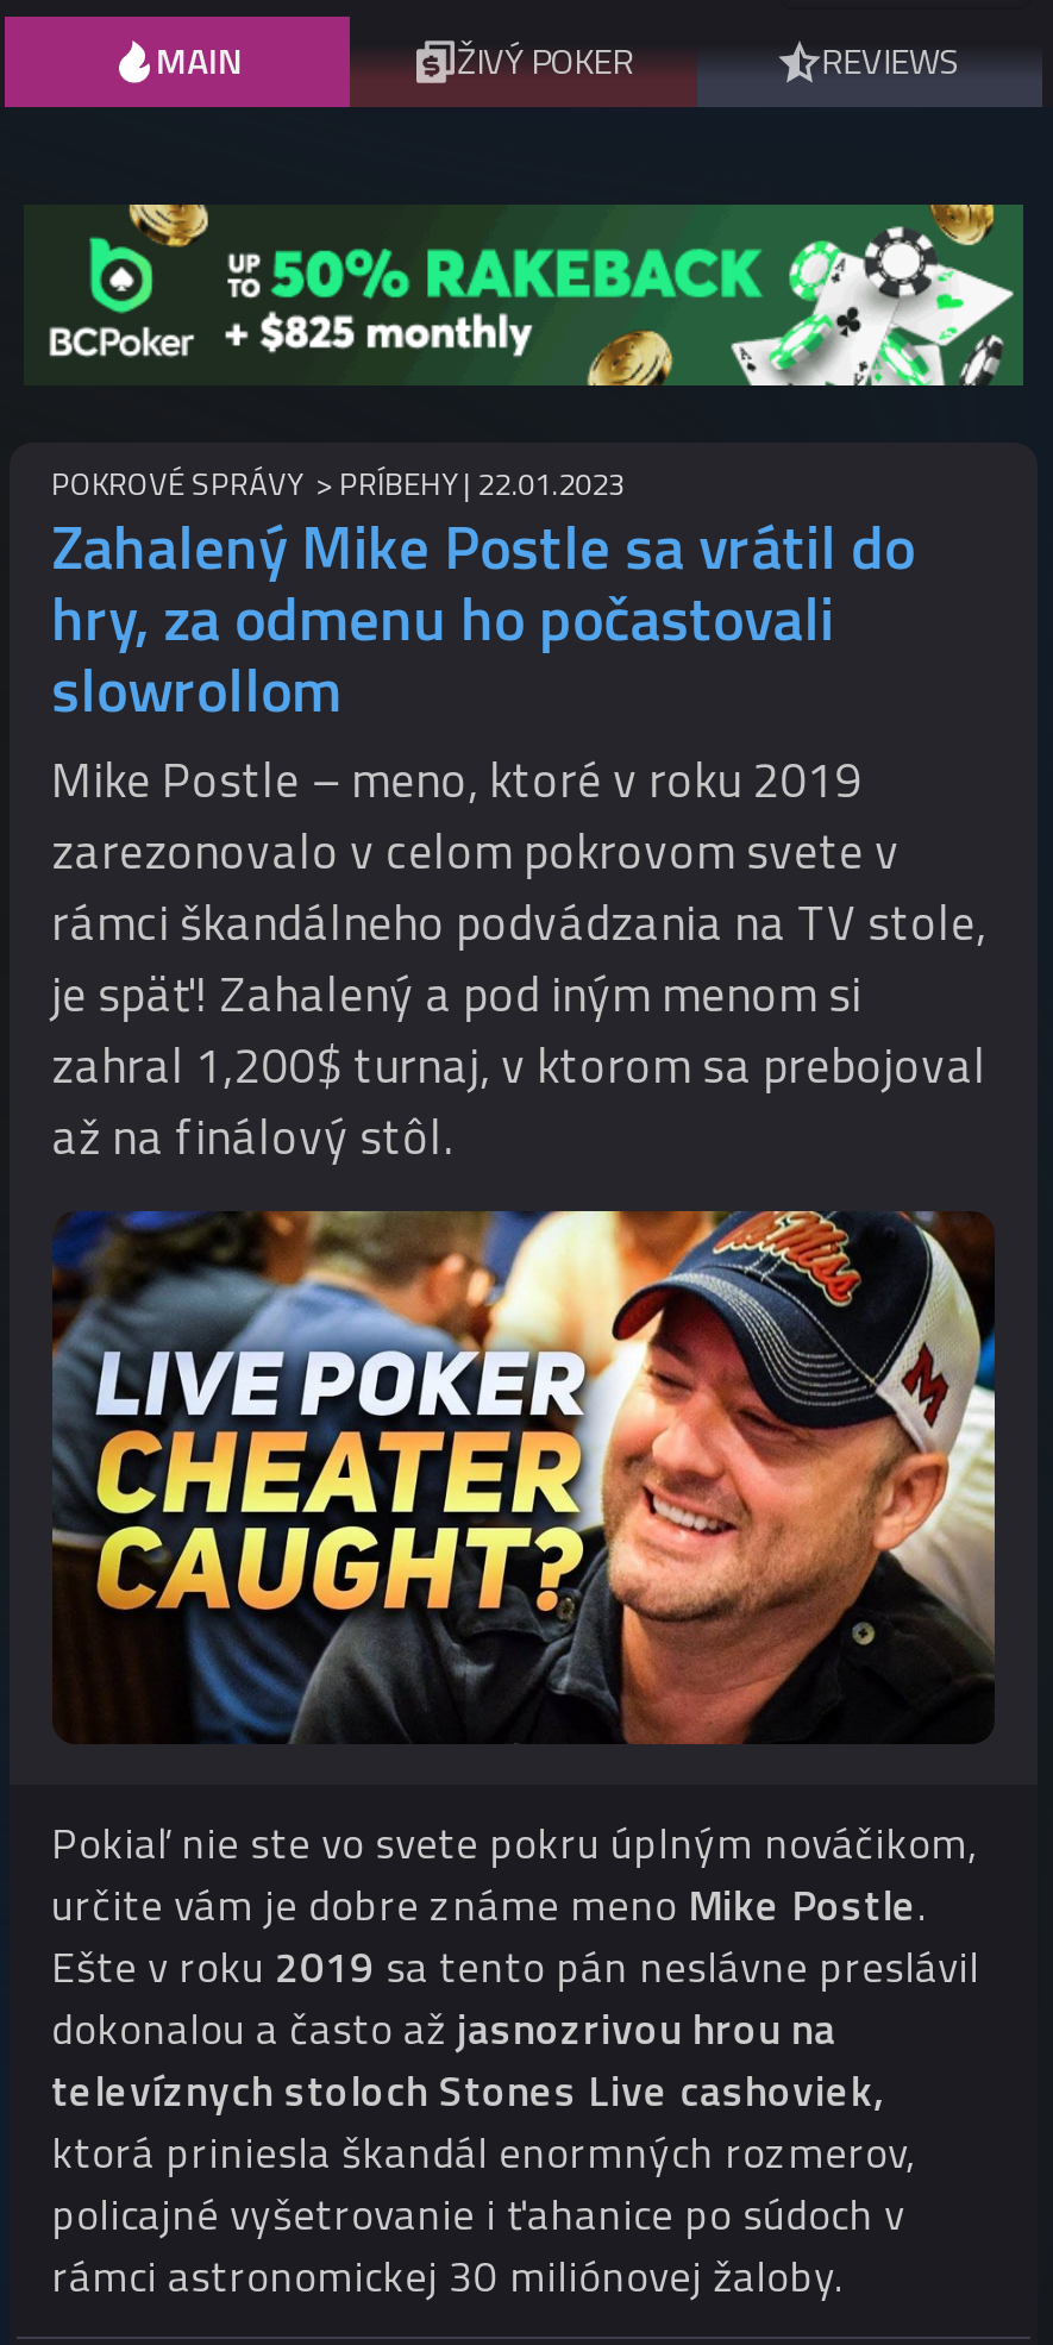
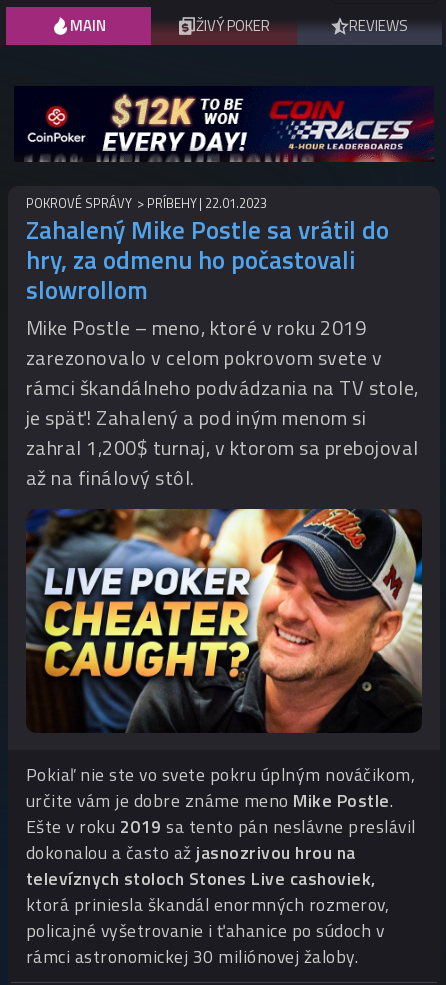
- [image]
+ [image]
